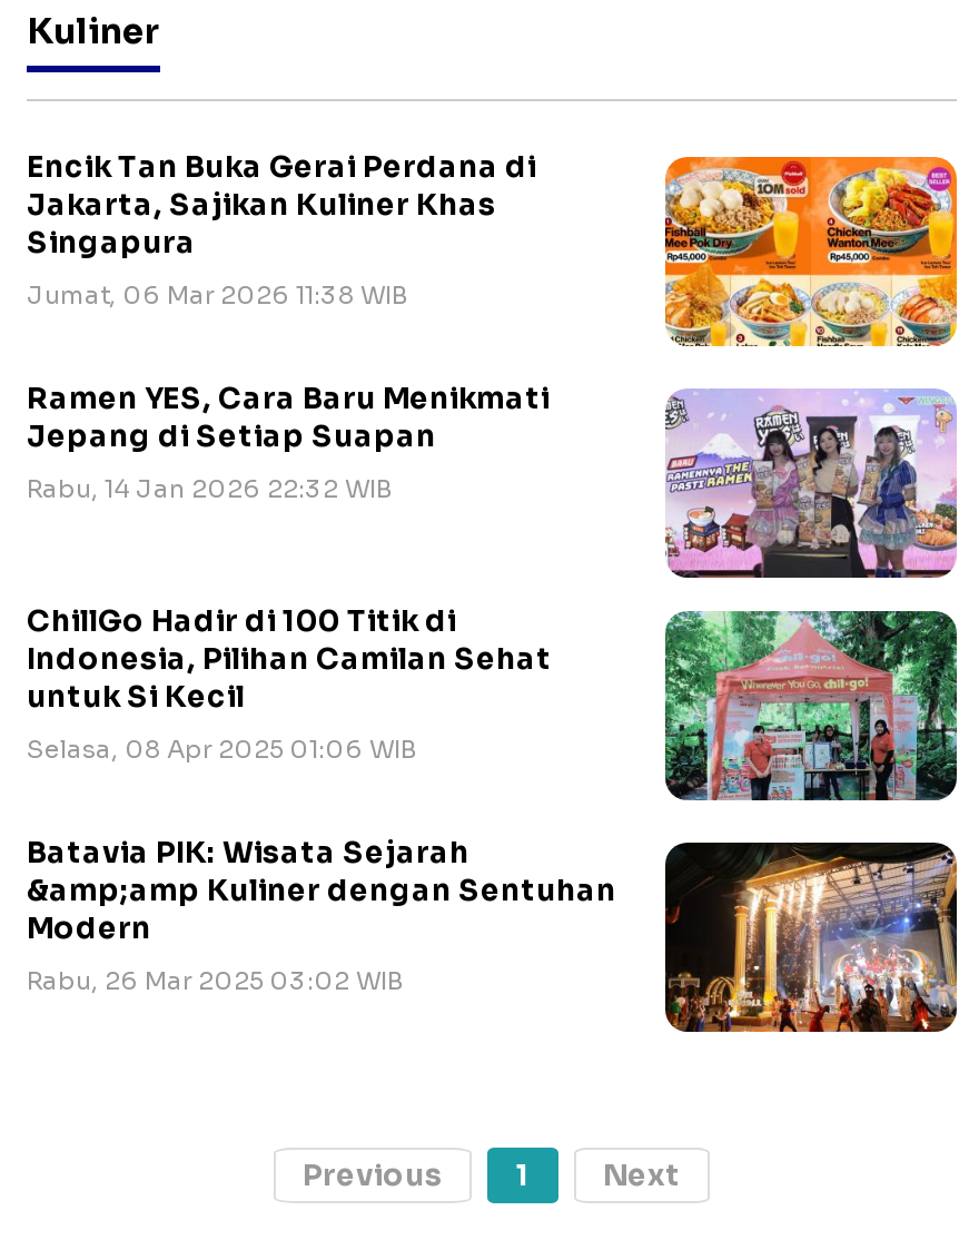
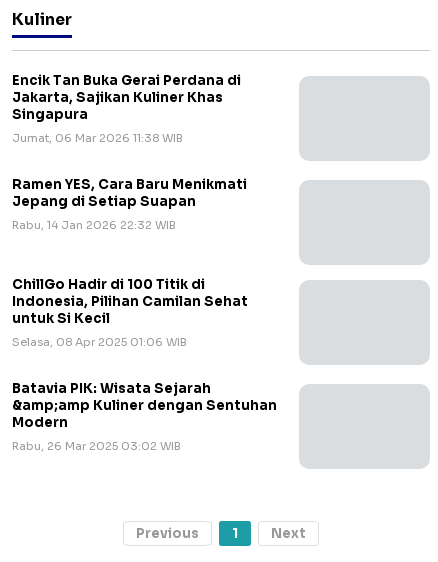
- [image]

- [image]

- [image]

- [image]
